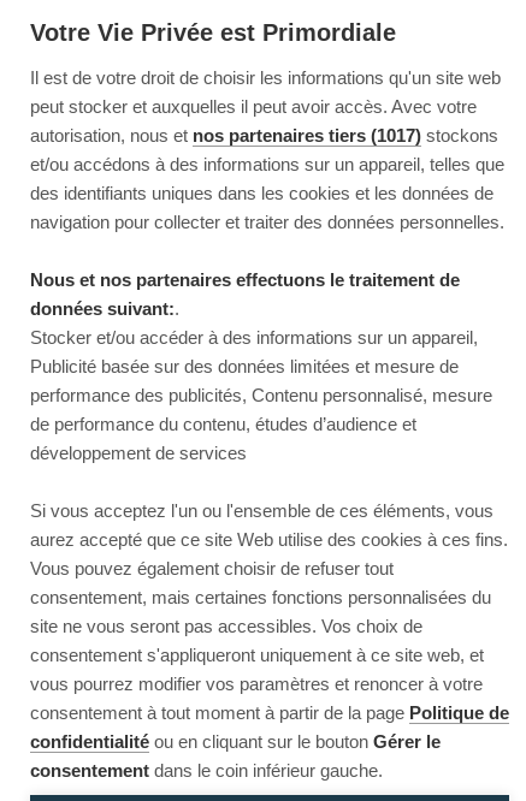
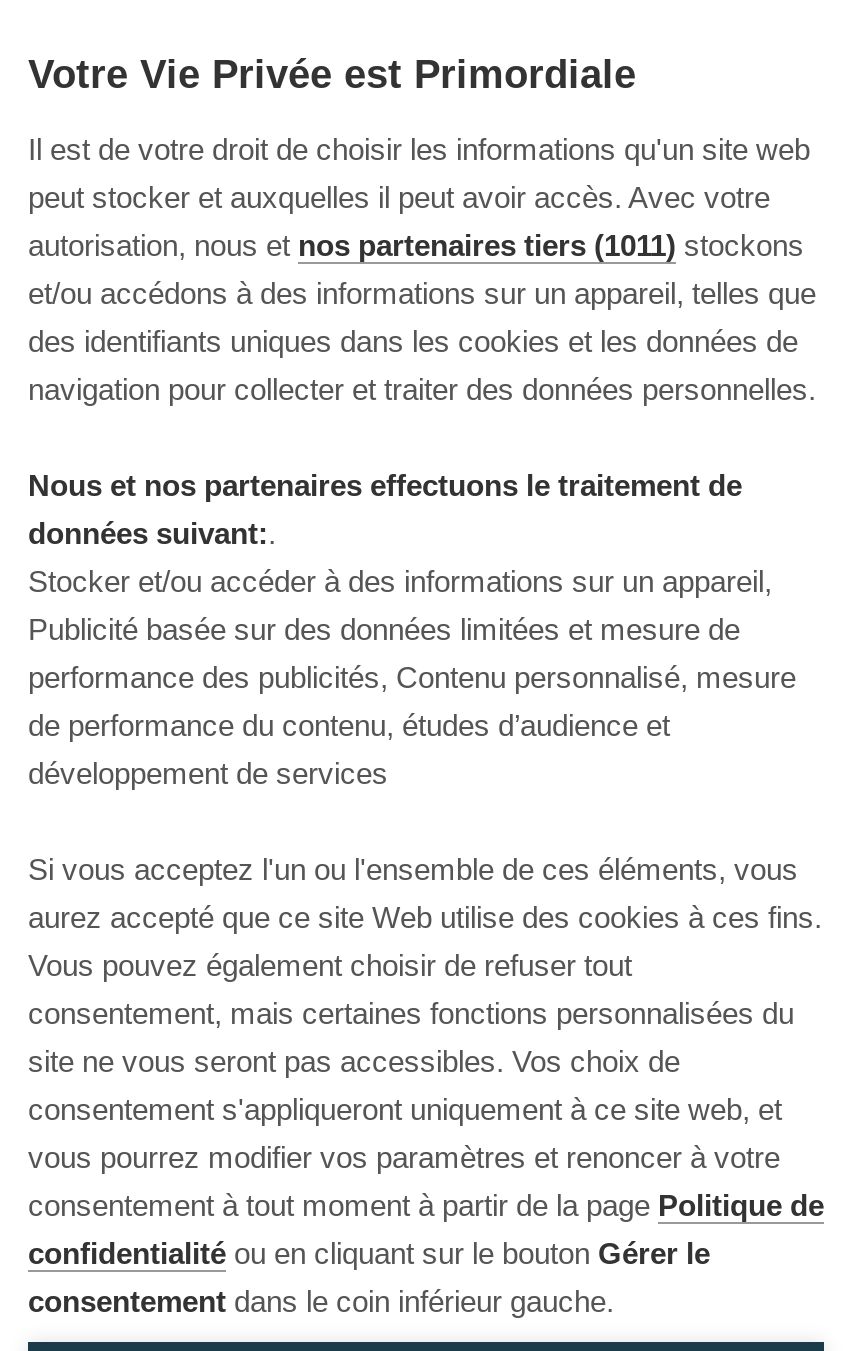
- autorisation, nous et nos partenaires tiers (1017) stockons
+ autorisation, nous et nos partenaires tiers (1011) stockons
